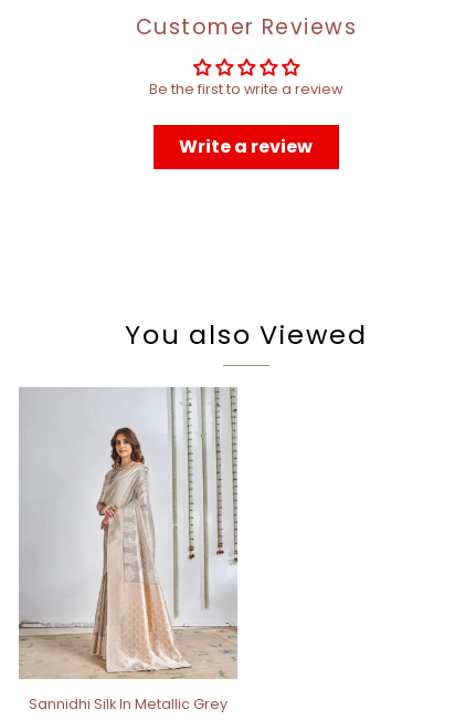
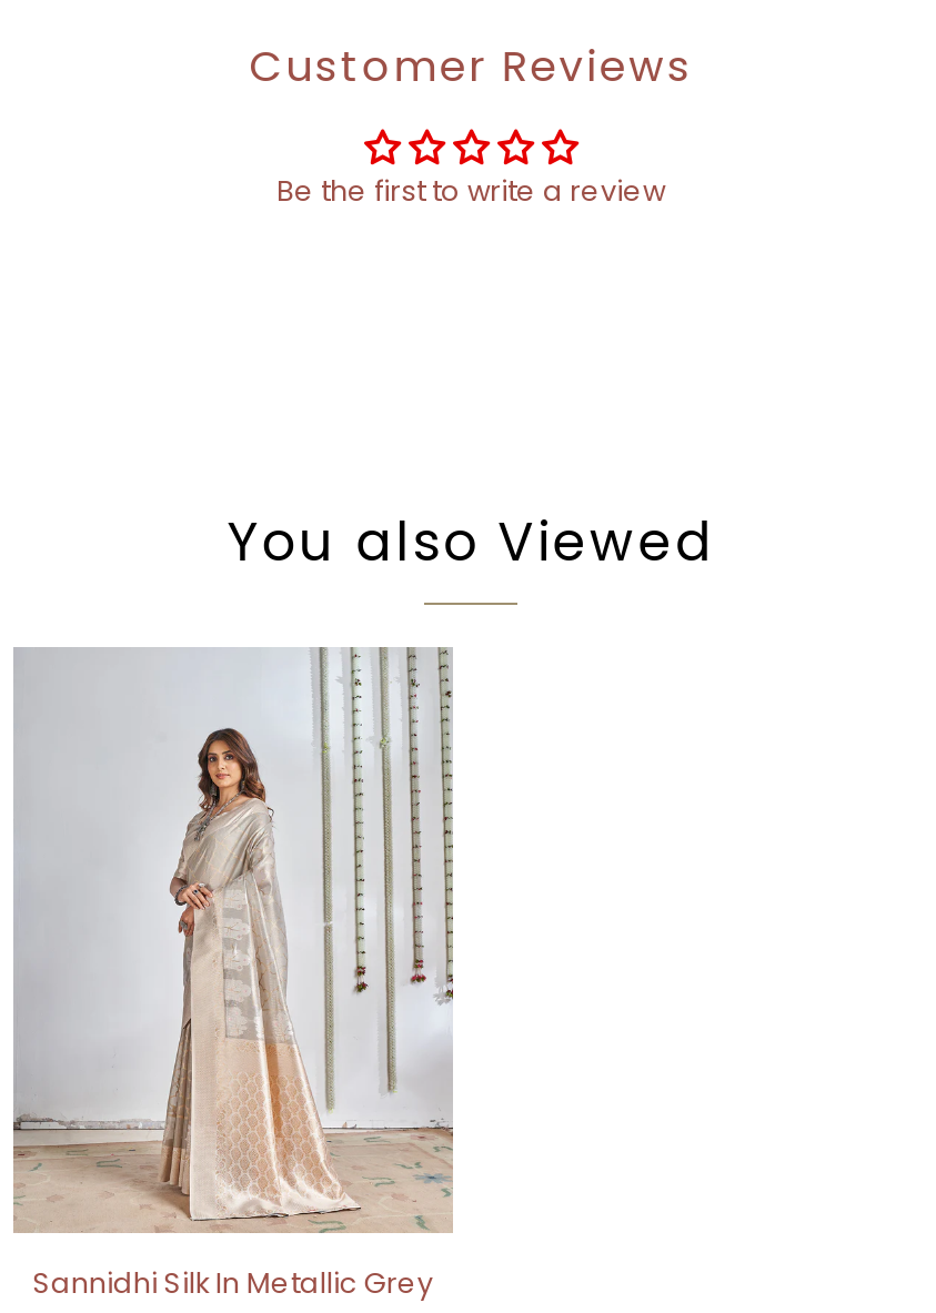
- Write a review
